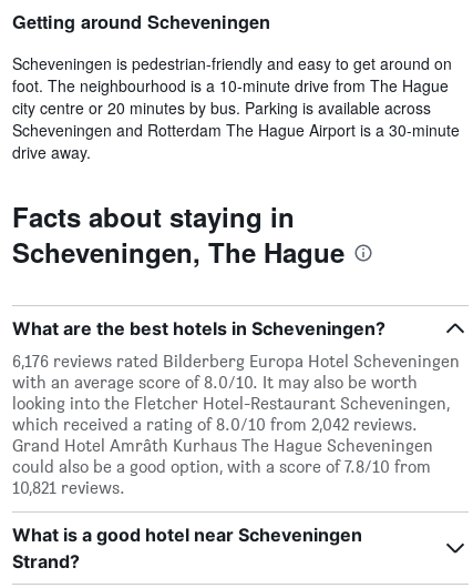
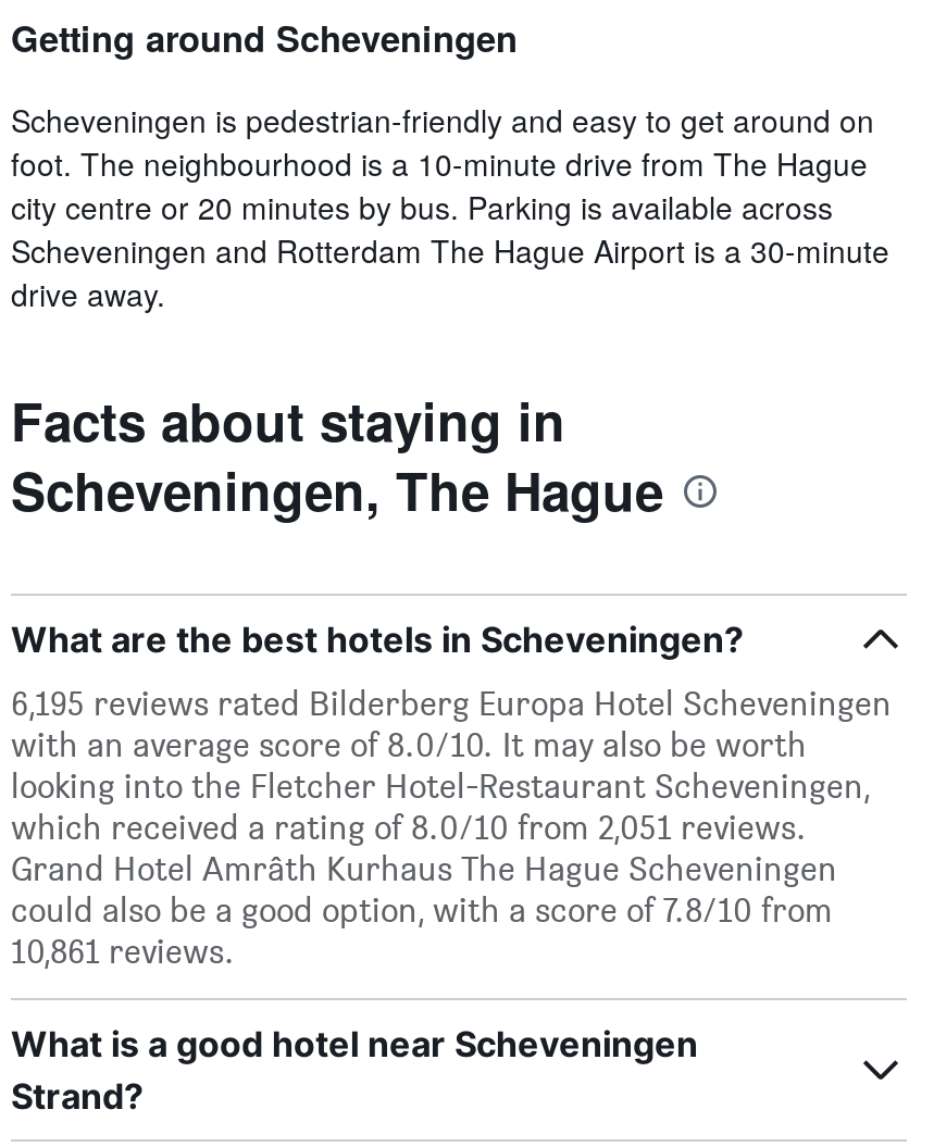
- 6,176 reviews rated Bilderberg Europa Hotel Scheveningen
+ 6,195 reviews rated Bilderberg Europa Hotel Scheveningen

- which received a rating of 8.0/10 from 2,042 reviews.
+ which received a rating of 8.0/10 from 2,051 reviews.

- 10,821 reviews.
+ 10,861 reviews.
